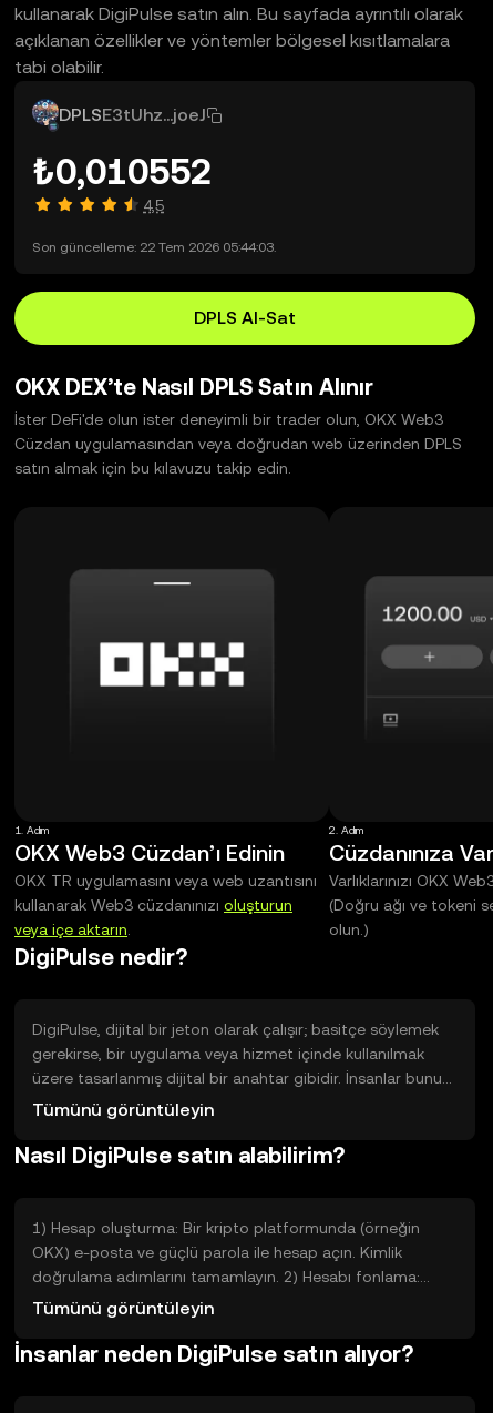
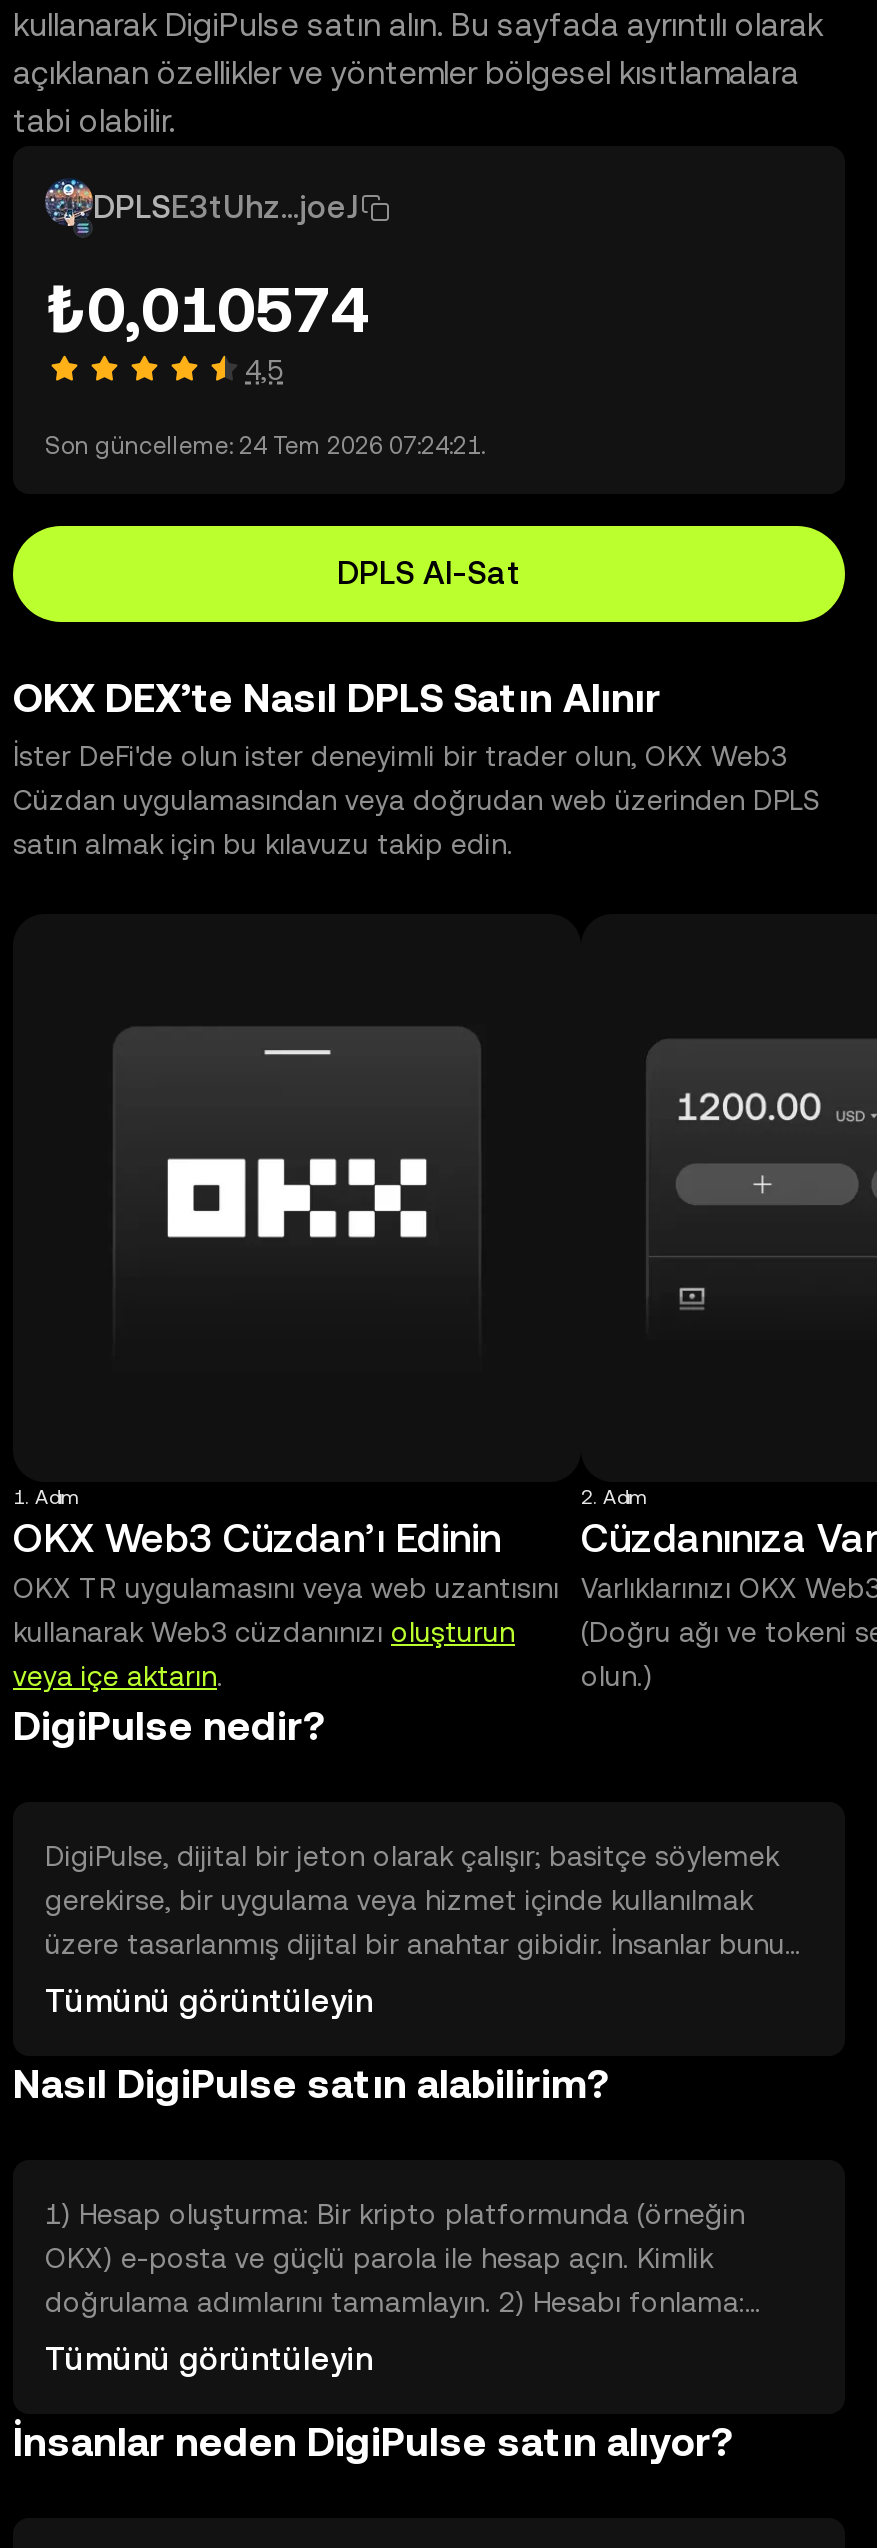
- ₺0,010552
+ ₺0,010574

- Son güncelleme: 22 Tem 2026 05:44:03.
+ Son güncelleme: 24 Tem 2026 07:24:21.
